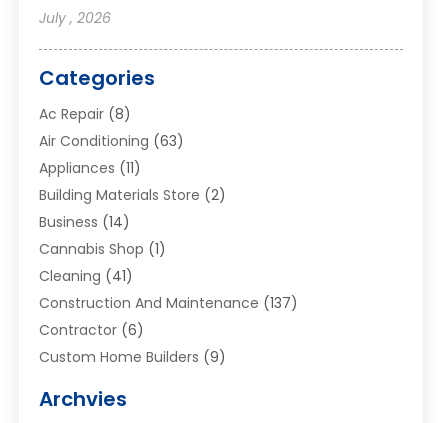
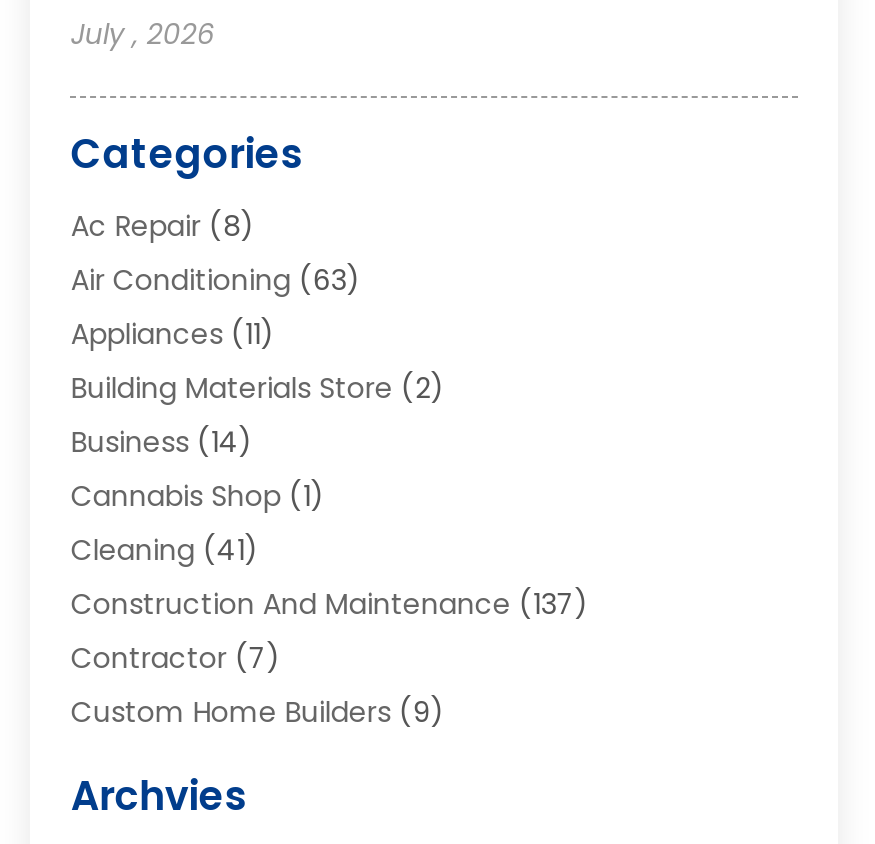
- Contractor (6)
+ Contractor (7)
